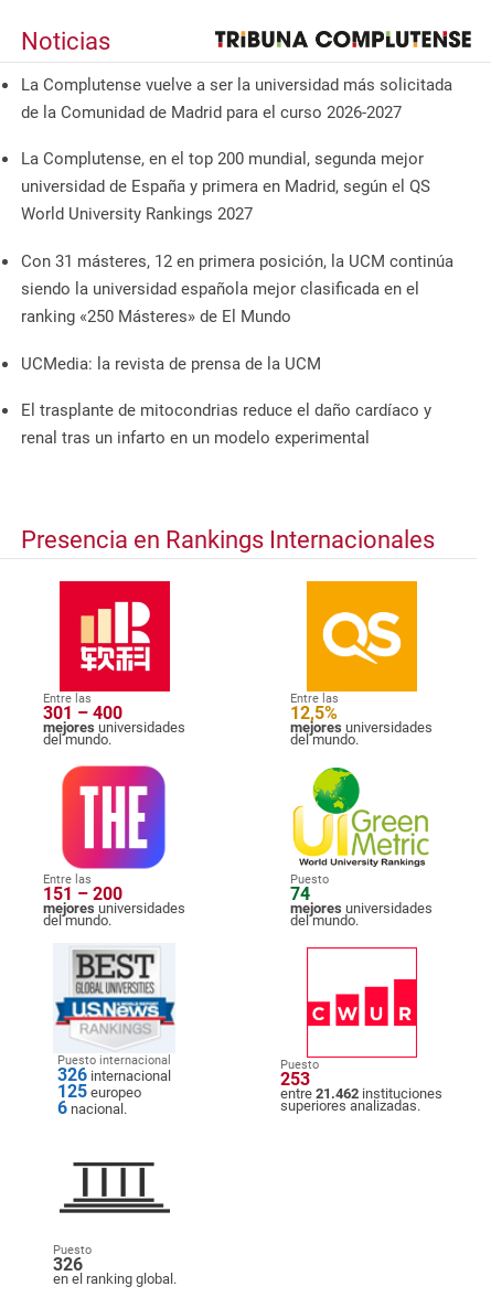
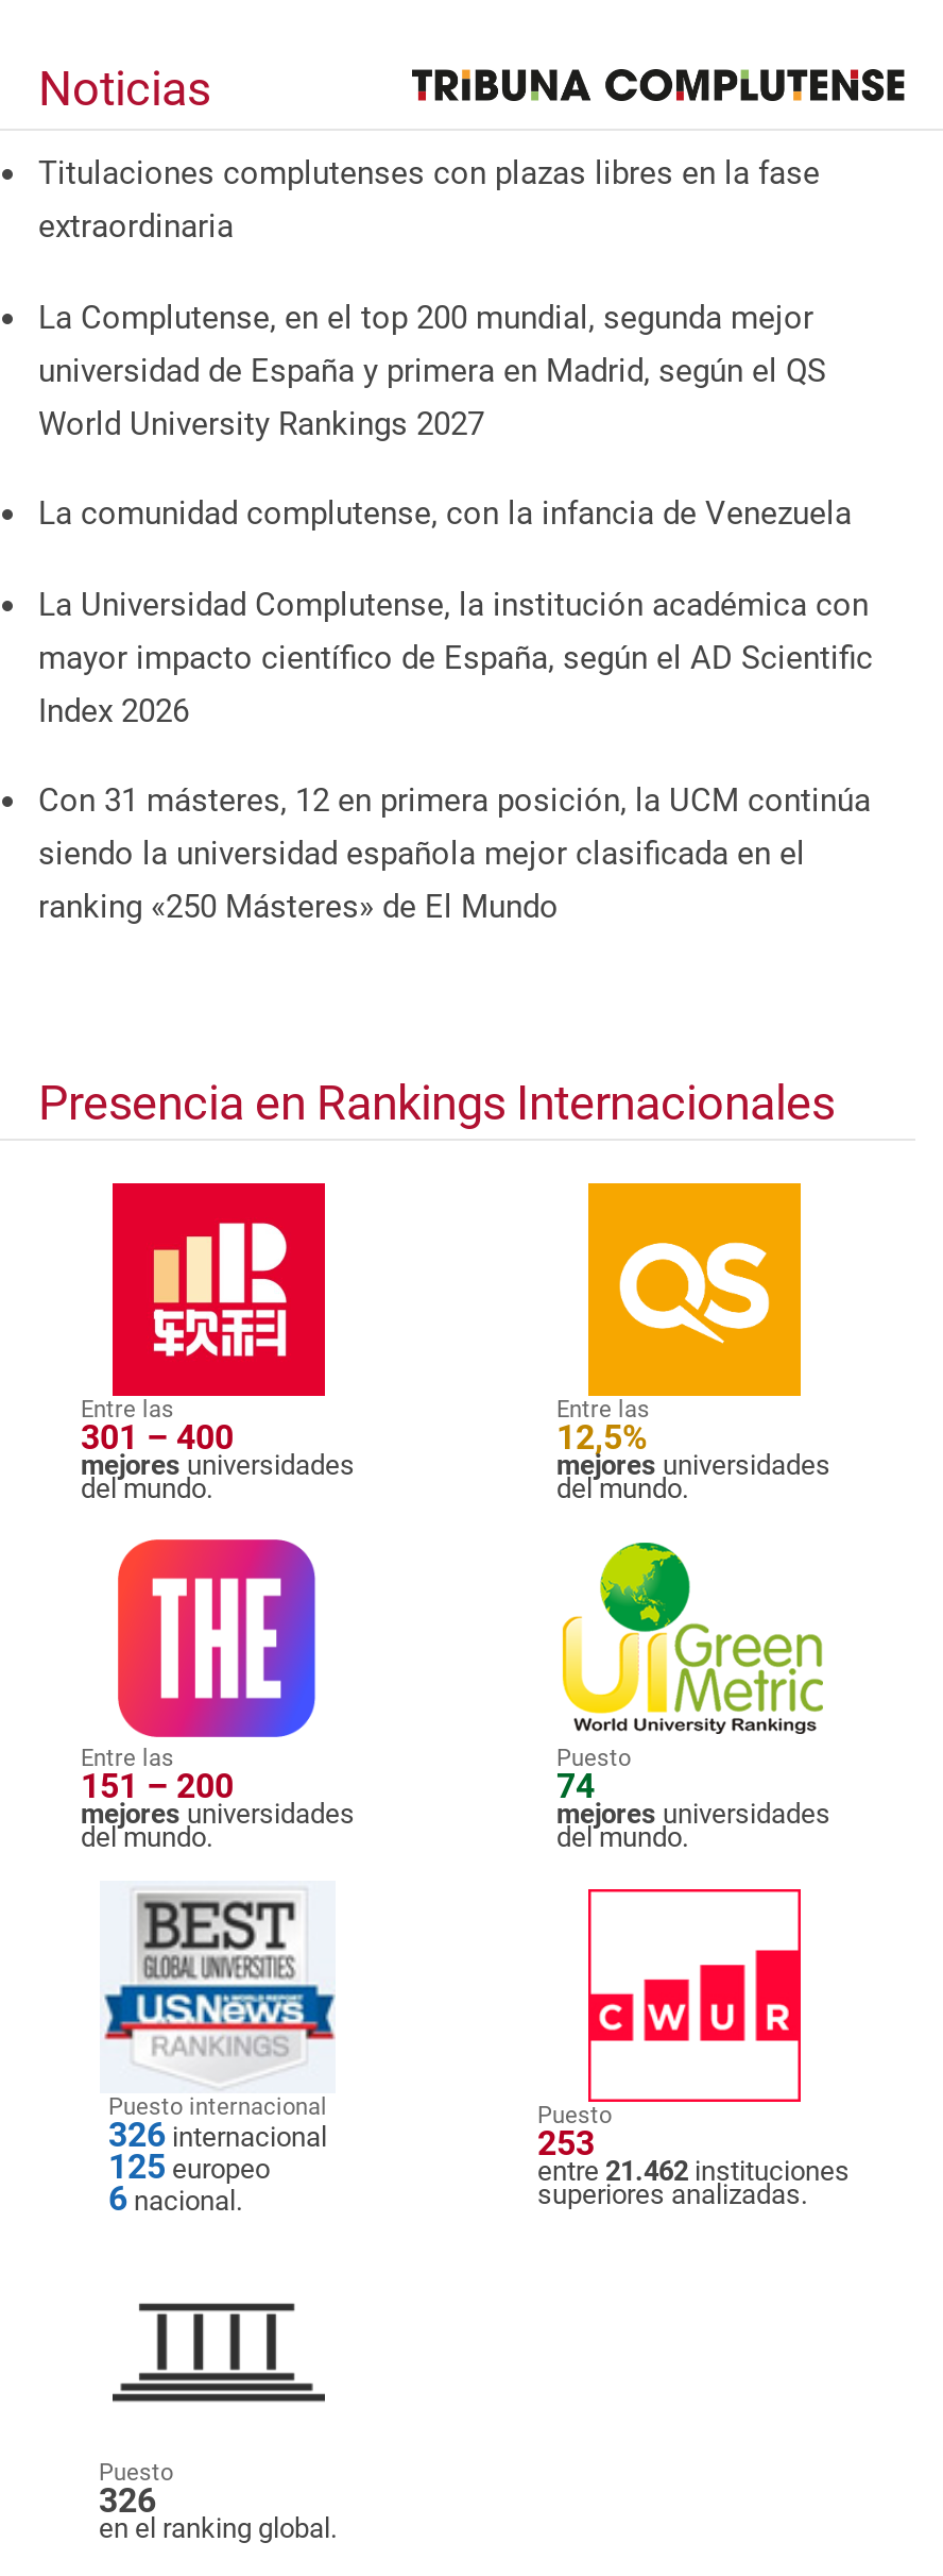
- La Complutense vuelve a ser la universidad más solicitada
- de la Comunidad de Madrid para el curso 2026-2027
+ Titulaciones complutenses con plazas libres en la fase
+ extraordinaria

+ La comunidad complutense, con la infancia de Venezuela
+ La Universidad Complutense, la institución académica con
+ mayor impacto científico de España, según el AD Scientific
+ Index 2026

moved down: Con 31 másteres, 12 en primera posición, la UCM continúa | siendo la universidad española mejor clasificada en el | ranking «250 Másteres» de El Mundo

- UCMedia: la revista de prensa de la UCM
- El trasplante de mitocondrias reduce el daño cardíaco y
- renal tras un infarto en un modelo experimental
